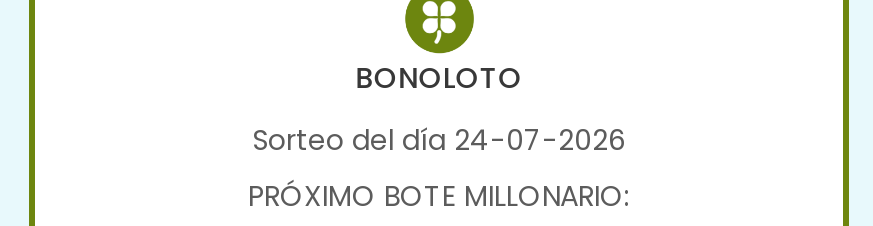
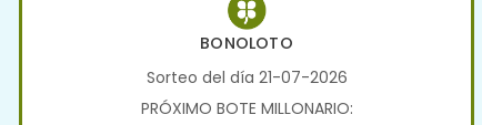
- Sorteo del día 24-07-2026
+ Sorteo del día 21-07-2026
